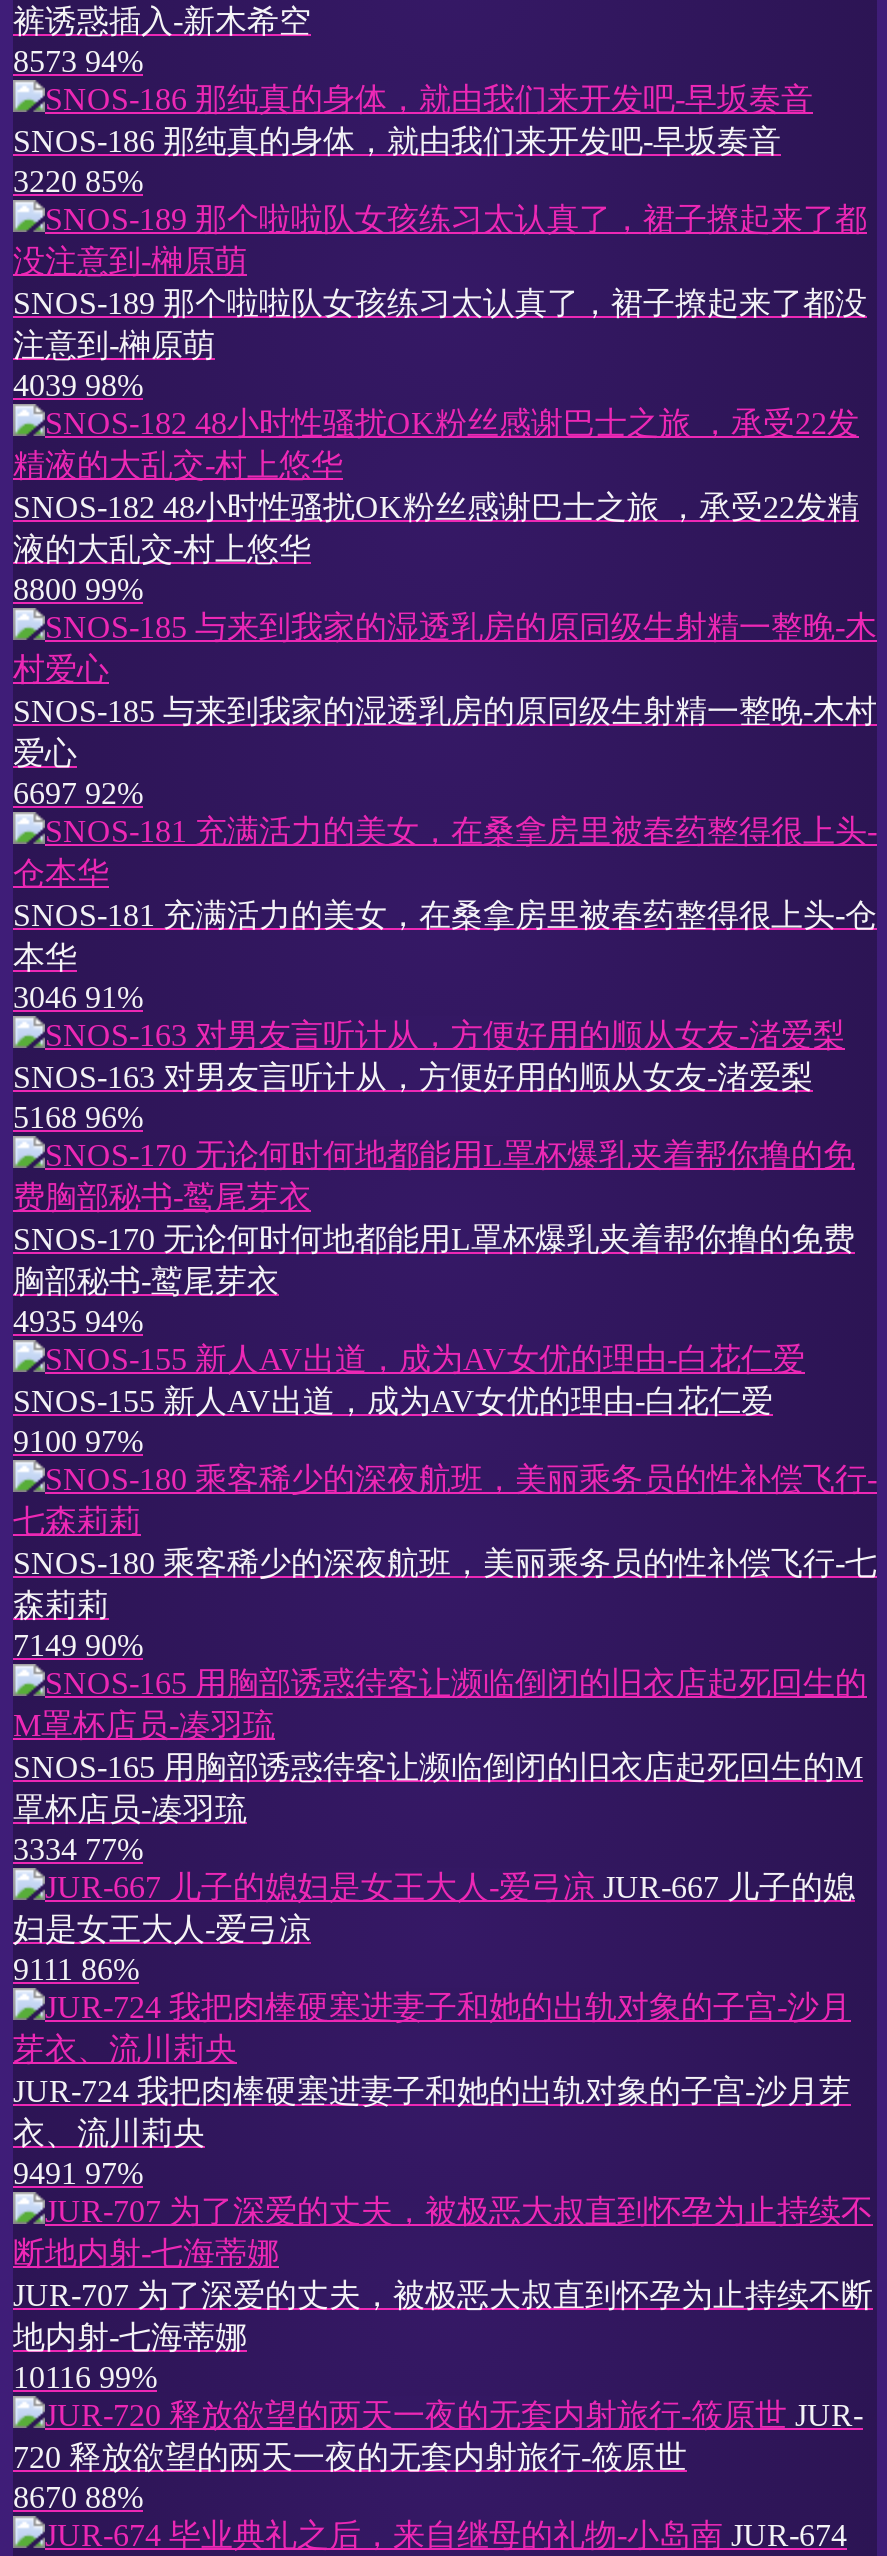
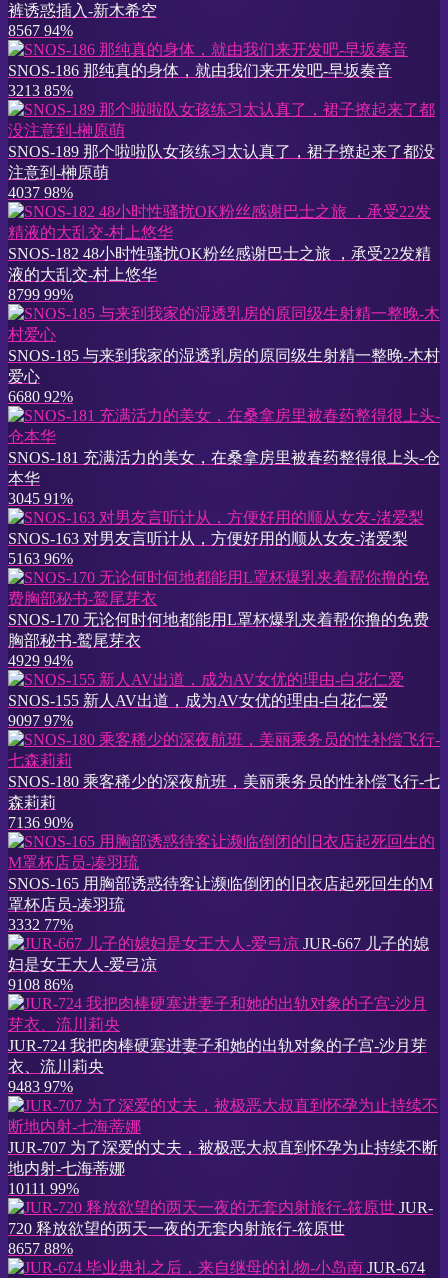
- 8573 94%
+ 8567 94%

- 3220 85%
+ 3213 85%

- 4039 98%
+ 4037 98%

- 8800 99%
+ 8799 99%

- 6697 92%
+ 6680 92%

- 3046 91%
+ 3045 91%

- 5168 96%
+ 5163 96%

- 4935 94%
+ 4929 94%

- 9100 97%
+ 9097 97%

- 7149 90%
+ 7136 90%

- 3334 77%
+ 3332 77%

- 9111 86%
+ 9108 86%

- 9491 97%
+ 9483 97%

- 10116 99%
+ 10111 99%

- 8670 88%
+ 8657 88%
